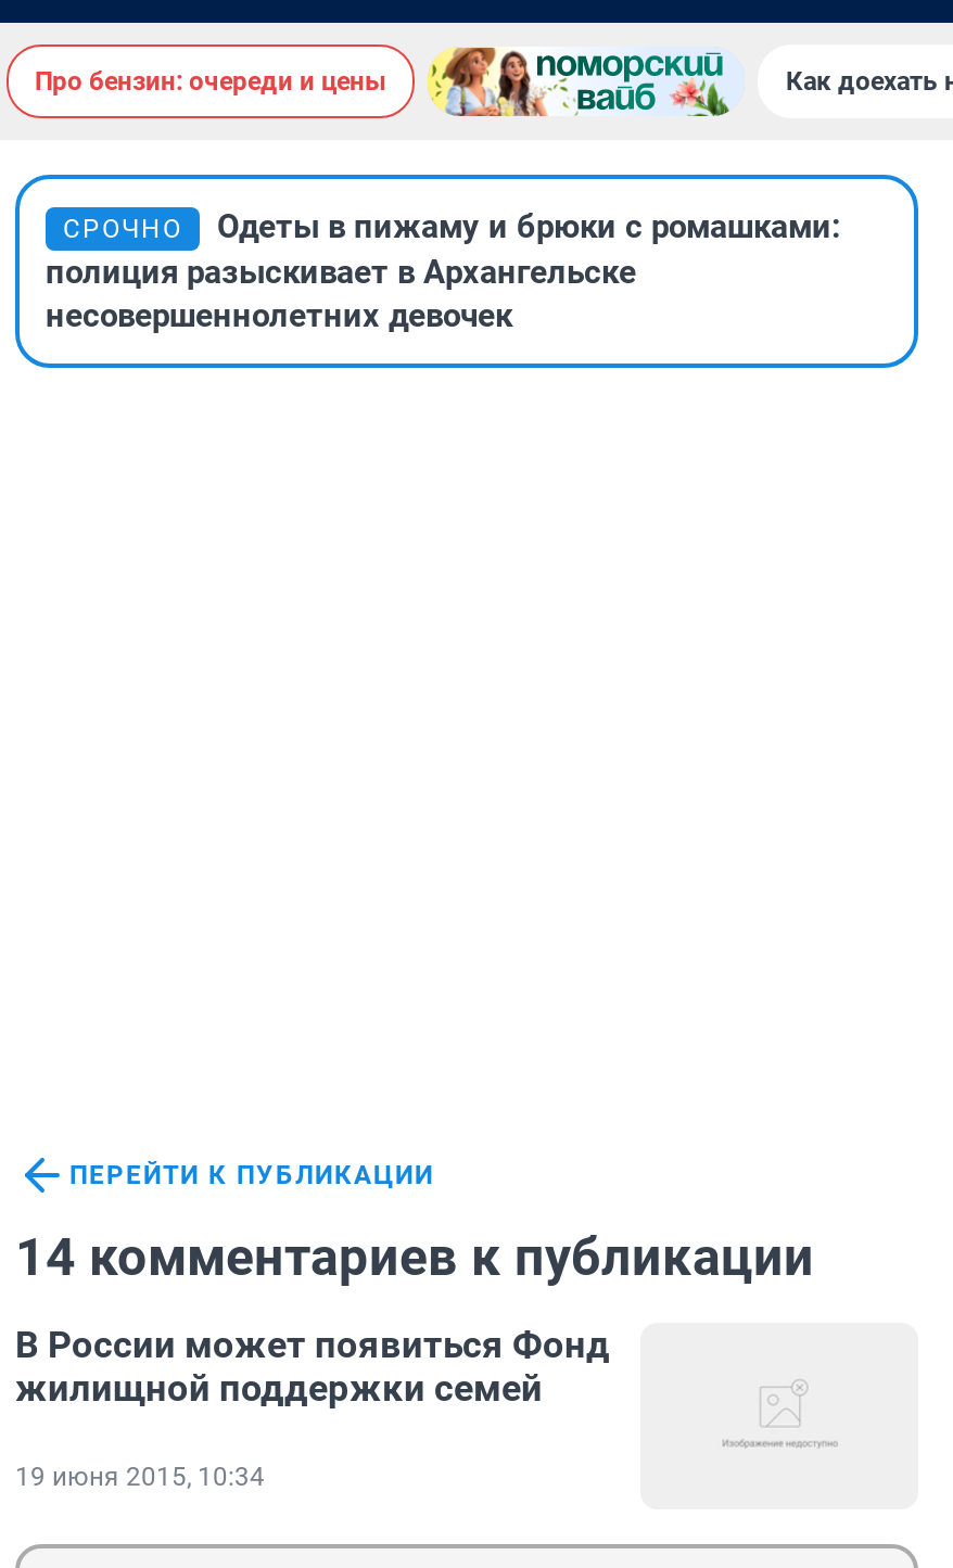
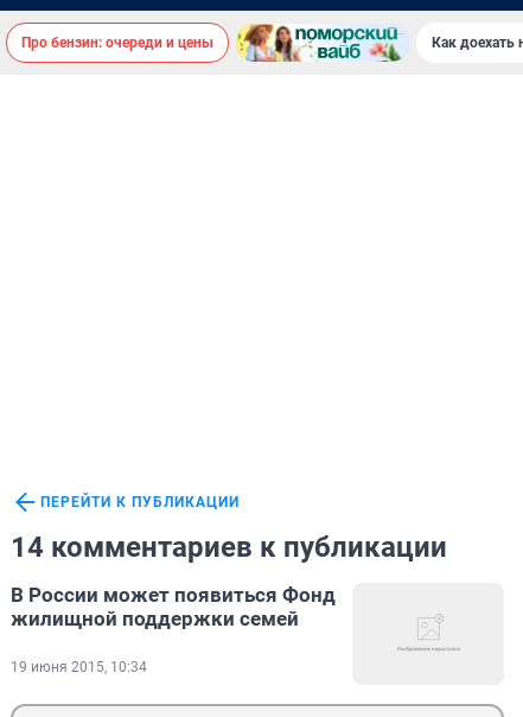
- [image]
- СРОЧНО
- Одеты в пижаму и брюки с ромашками:
- полиция разыскивает в Архангельске
- несовершеннолетних девочек
